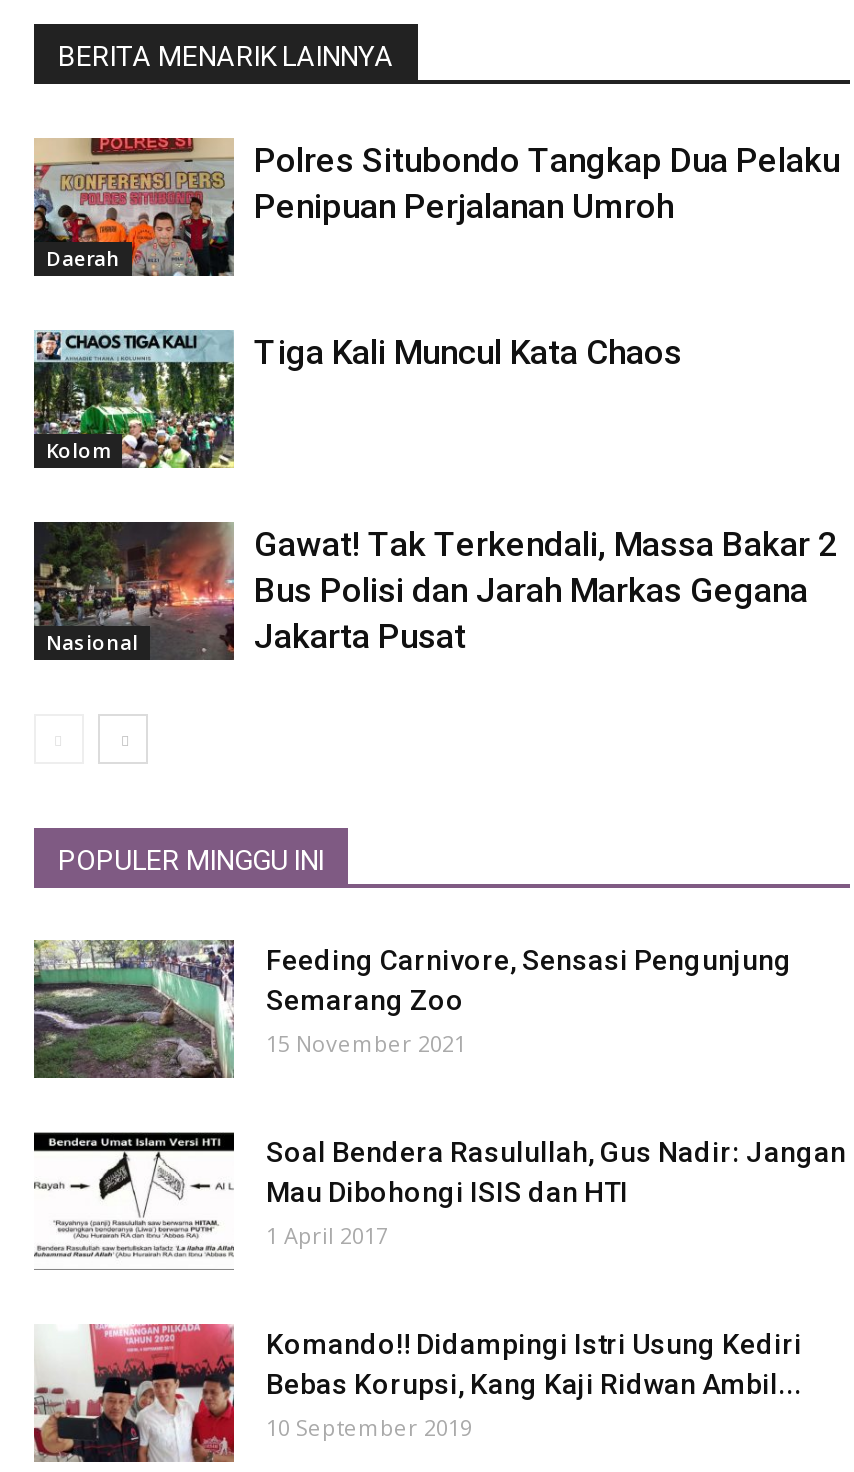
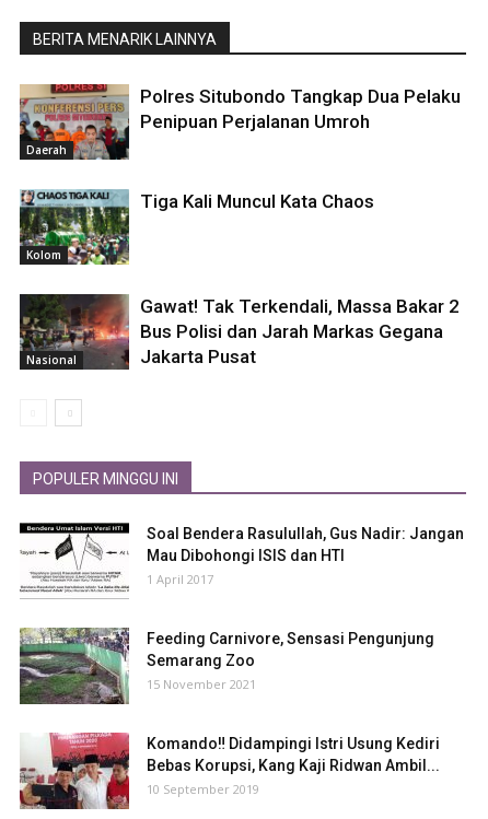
moved down: [image] | Feeding Carnivore, Sensasi Pengunjung | Semarang Zoo | 15 November 2021

moved up: [image] | Soal Bendera Rasulullah, Gus Nadir: Jangan | Mau Dibohongi ISIS dan HTI | 1 April 2017
